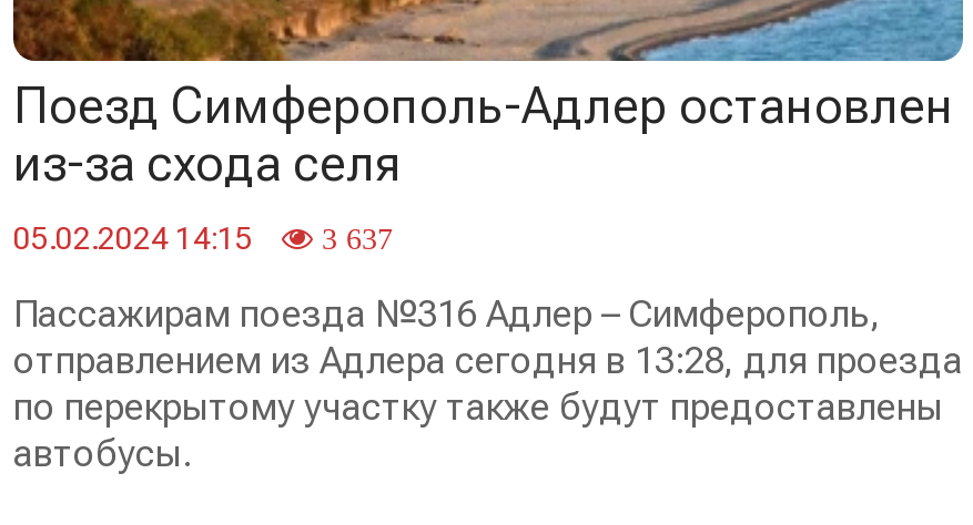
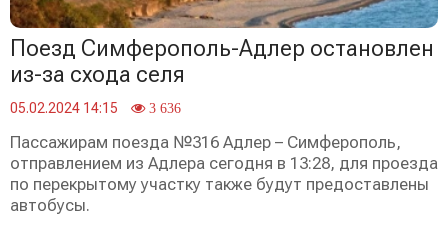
- 05.02.2024 14:15 3 637
+ 05.02.2024 14:15 3 636
